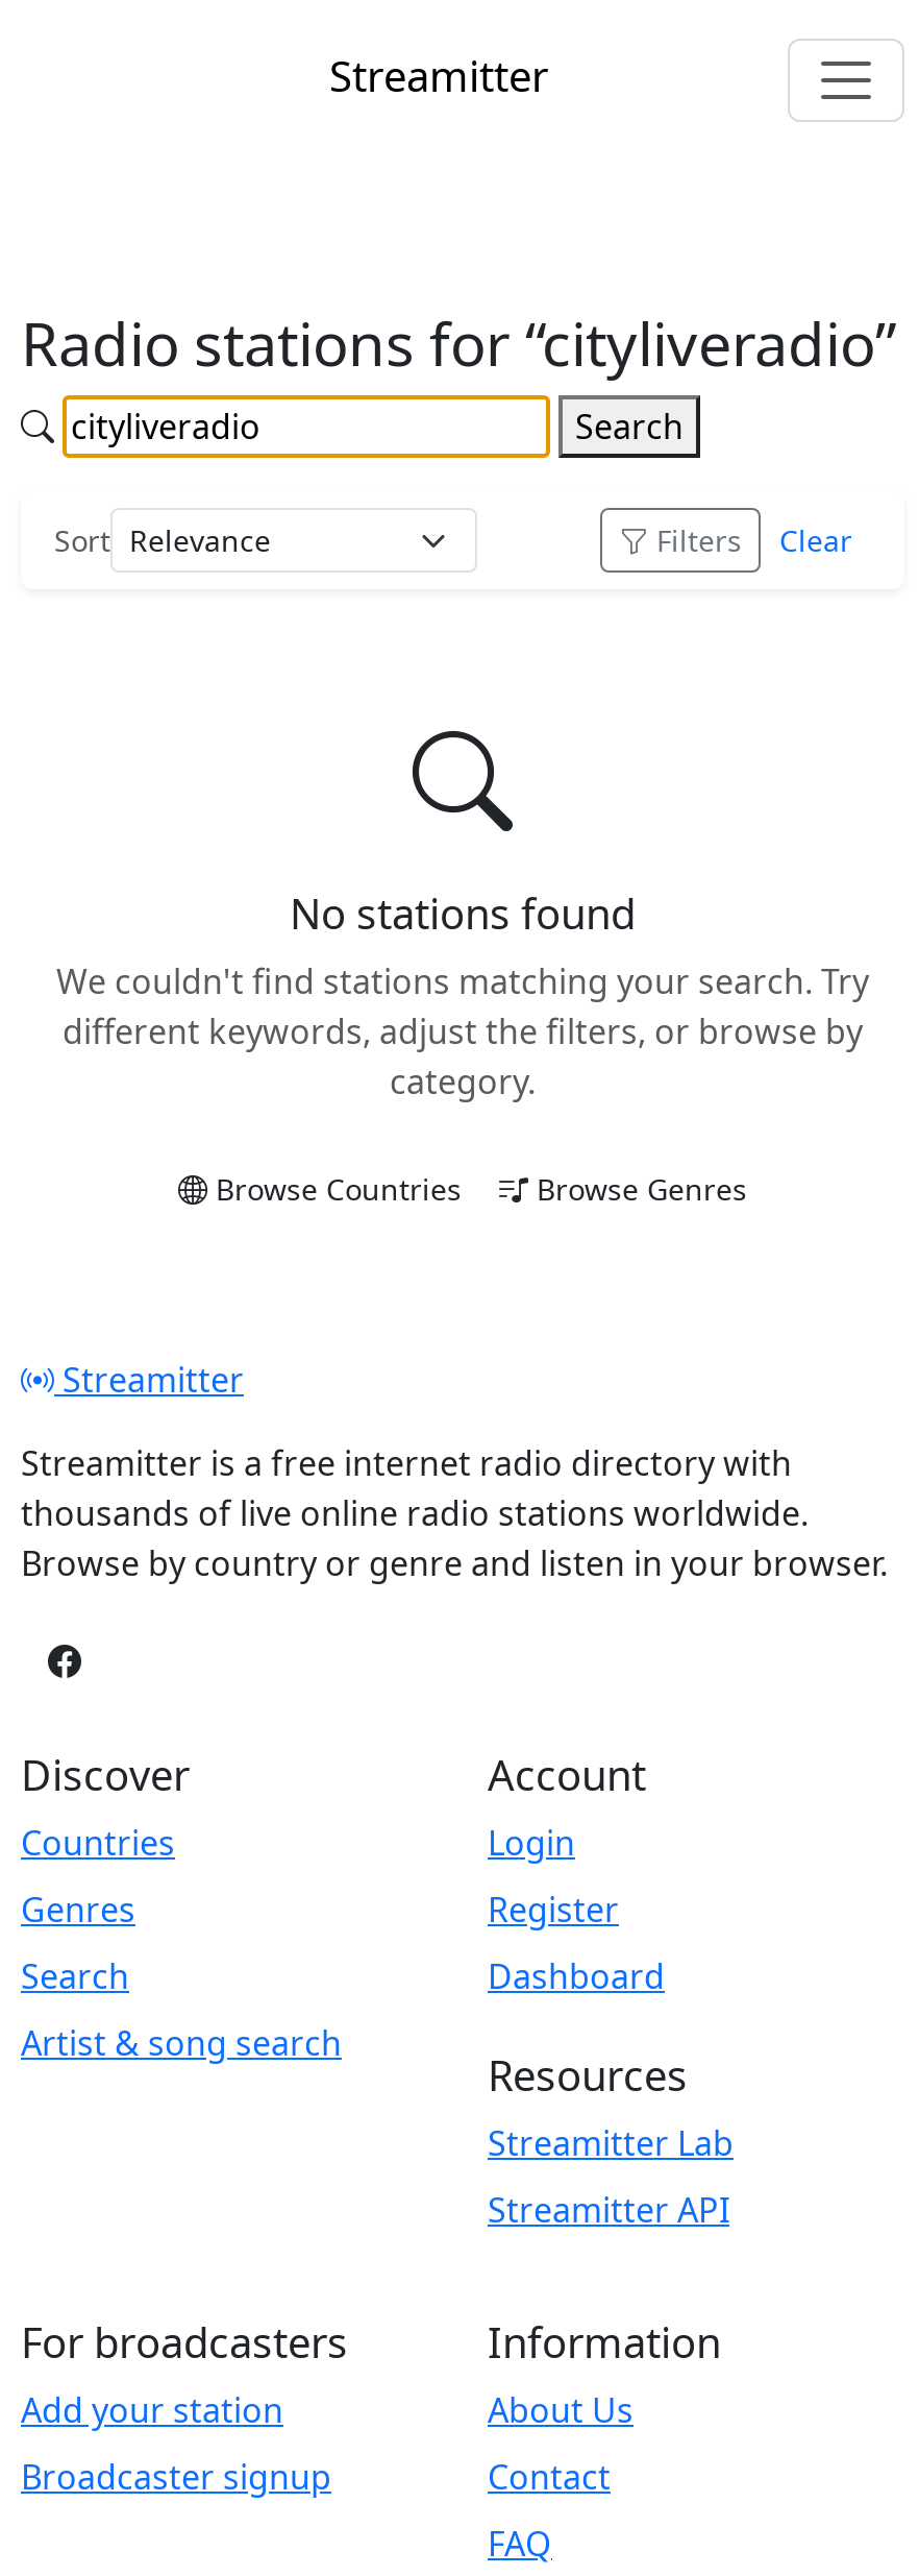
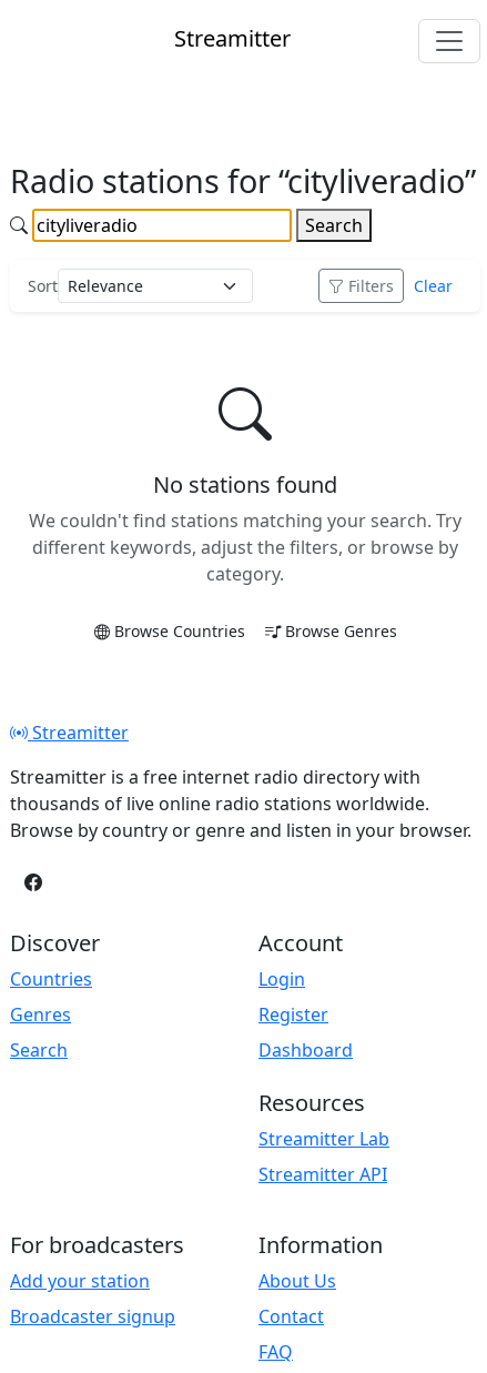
- Artist & song search
